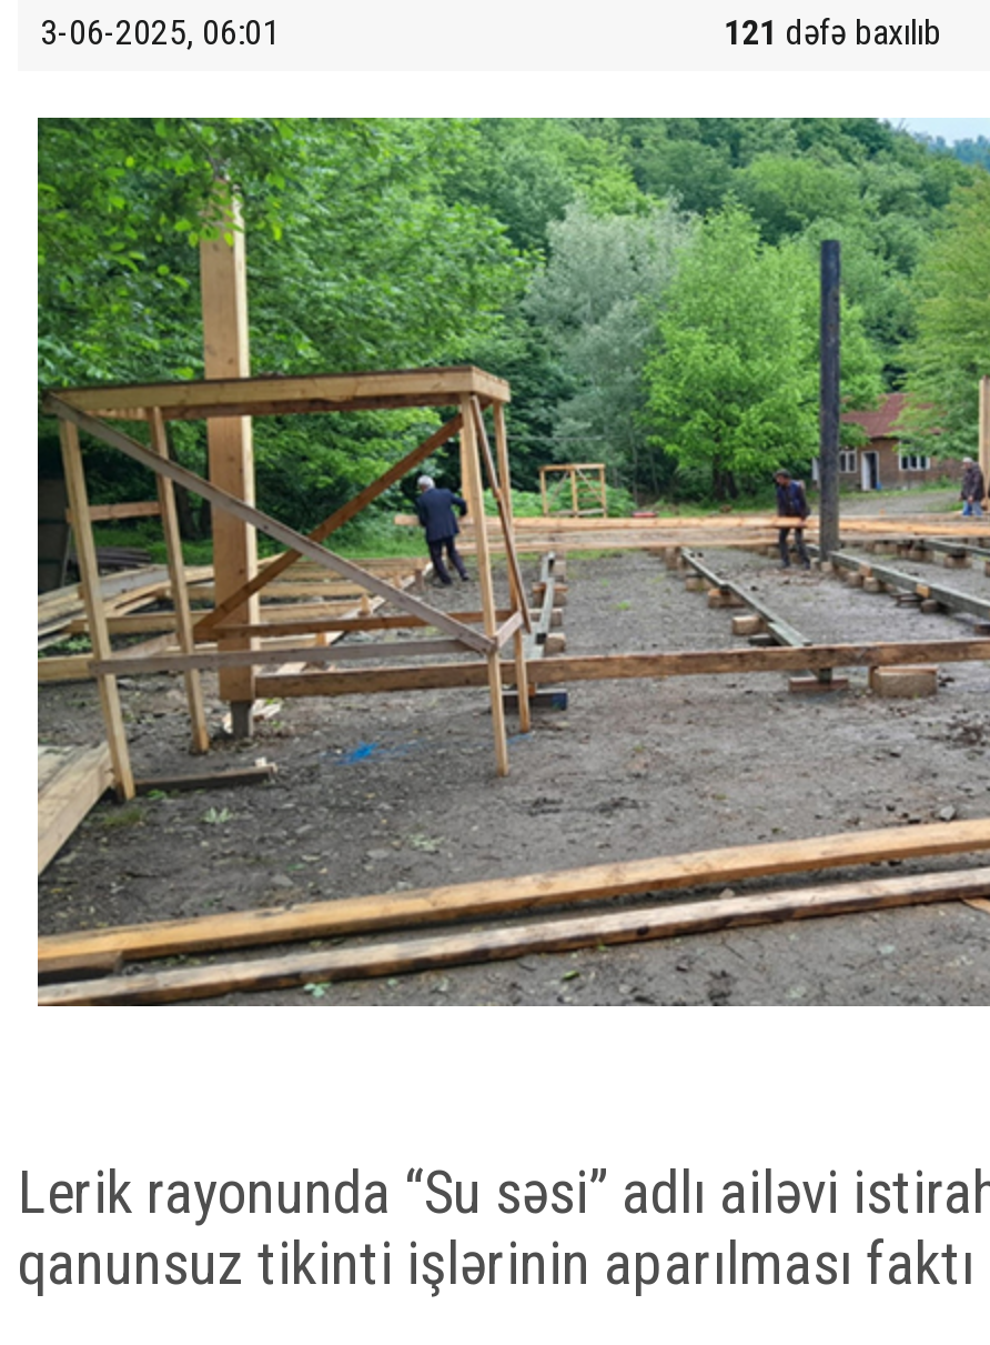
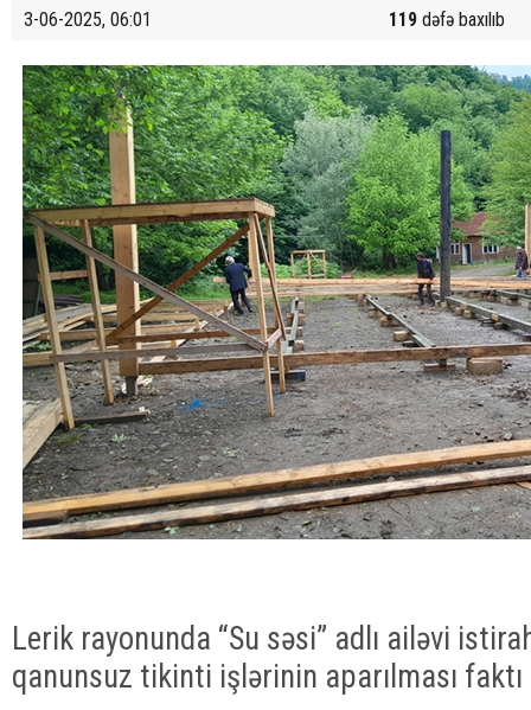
- 121 dəfə baxılıb
+ 119 dəfə baxılıb
